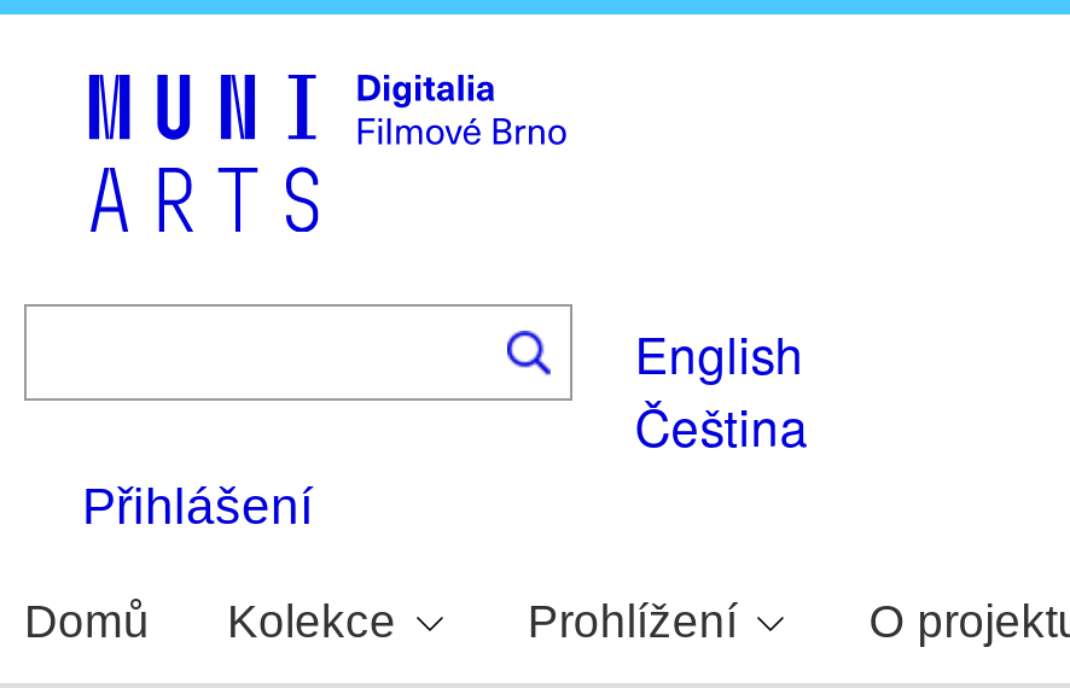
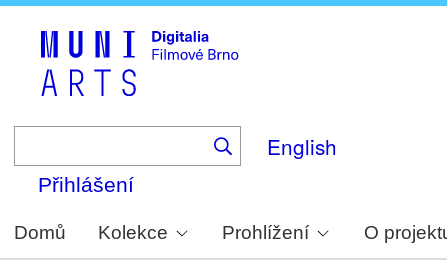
- Čeština
